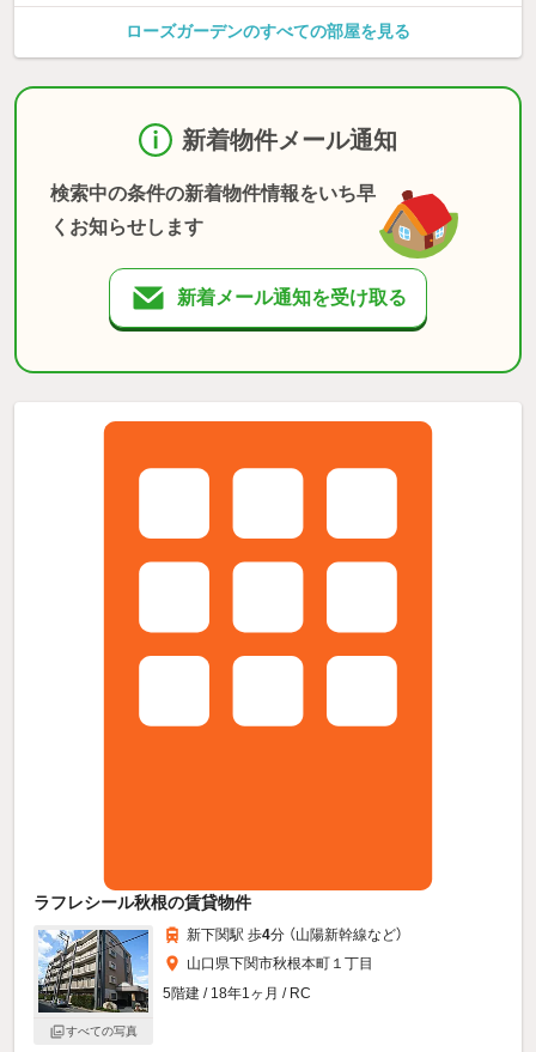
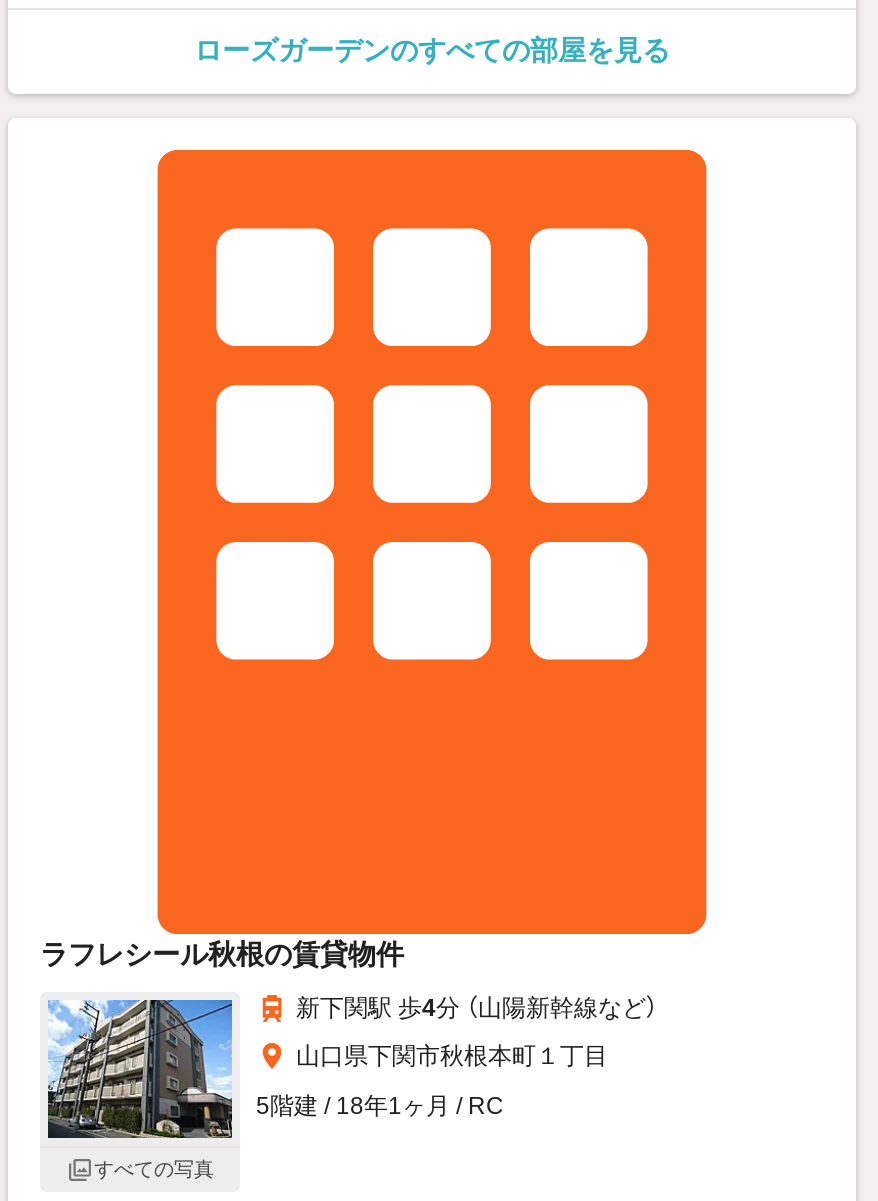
- [image]
- 新着物件メール通知
- 検索中の条件の新着物件情報をいち早
- くお知らせします
- 新着メール通知を受け取る
